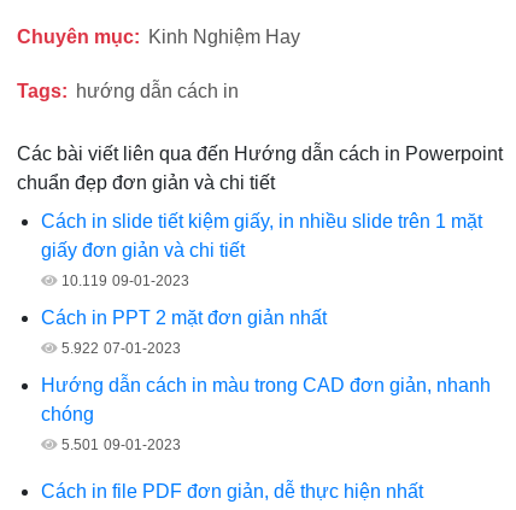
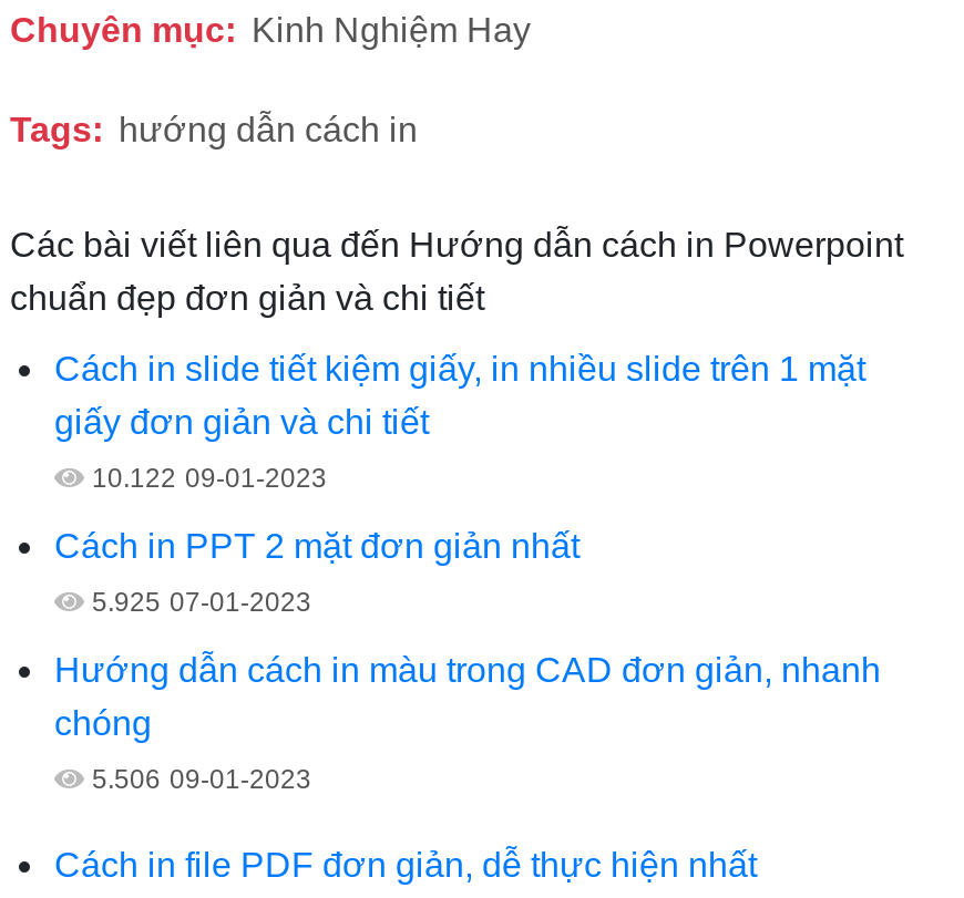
- 10.119 09-01-2023
+ 10.122 09-01-2023

- 5.922 07-01-2023
+ 5.925 07-01-2023

- 5.501 09-01-2023
+ 5.506 09-01-2023
